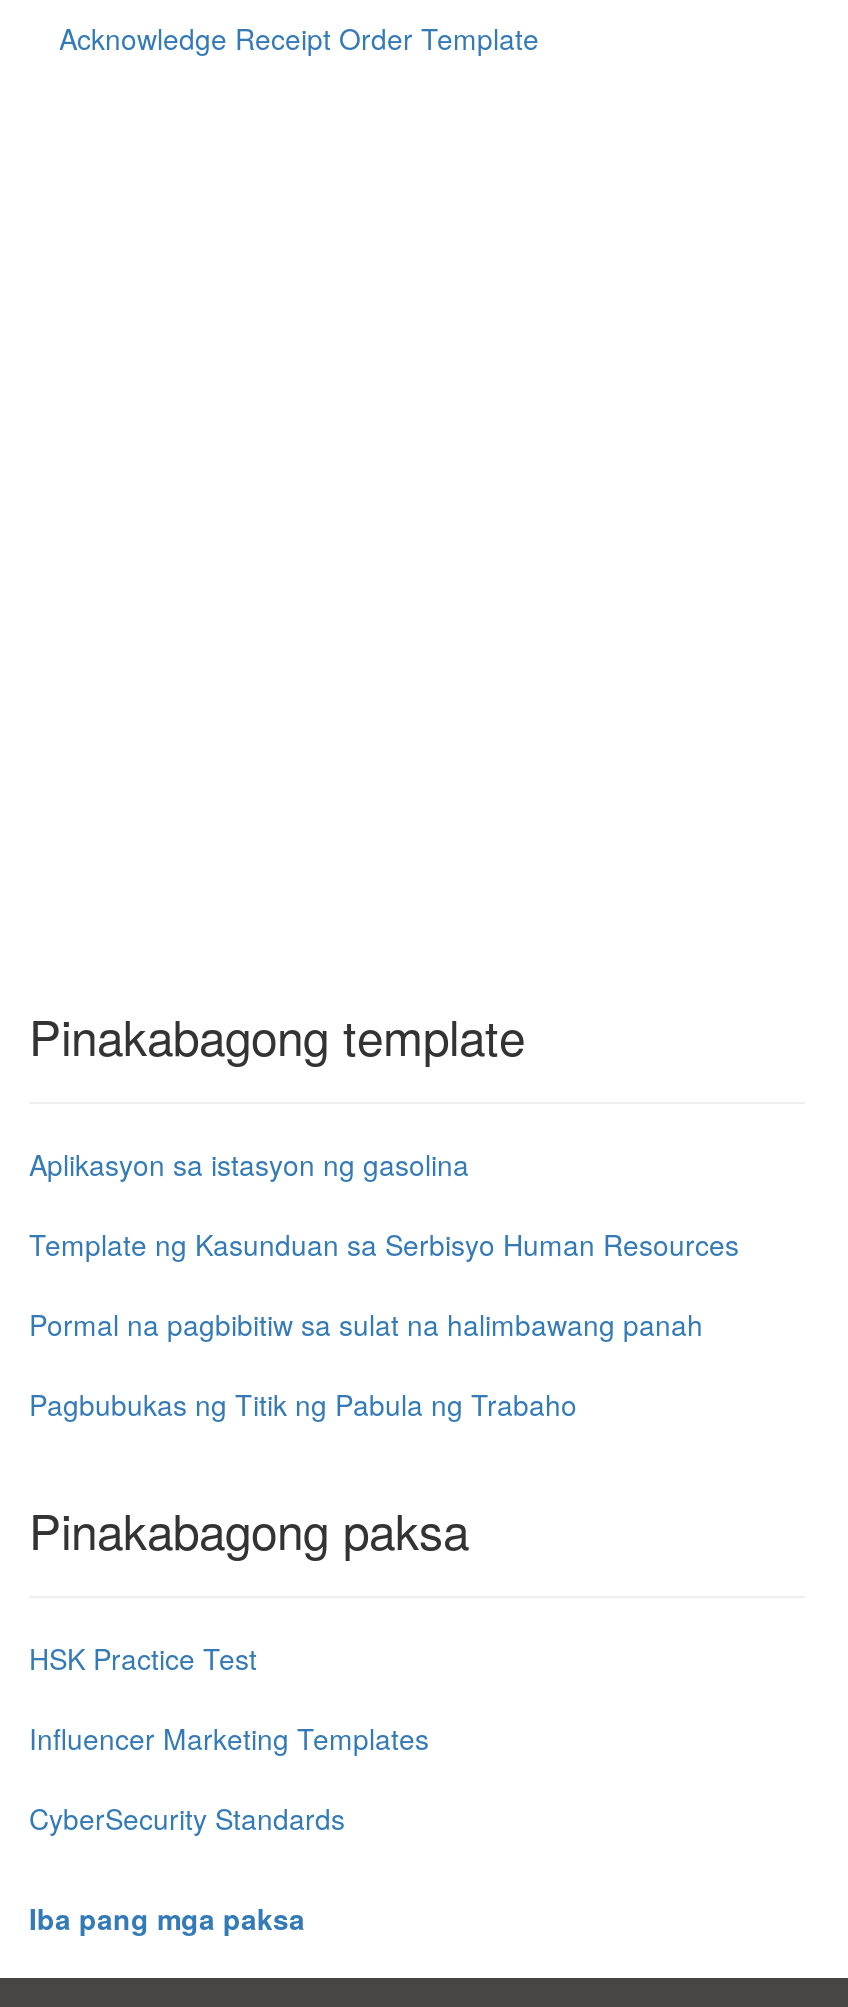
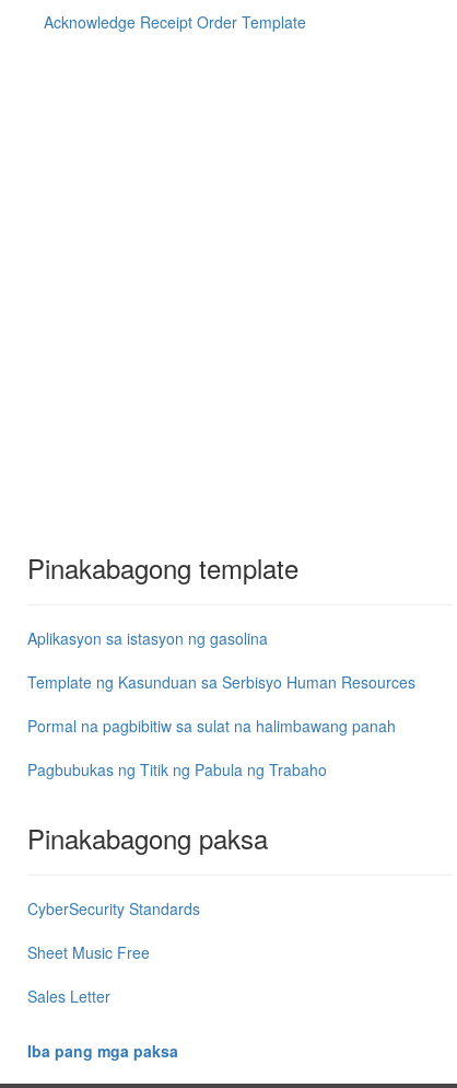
- HSK Practice Test
- Influencer Marketing Templates

moved up: CyberSecurity Standards

+ Sheet Music Free
+ Sales Letter
